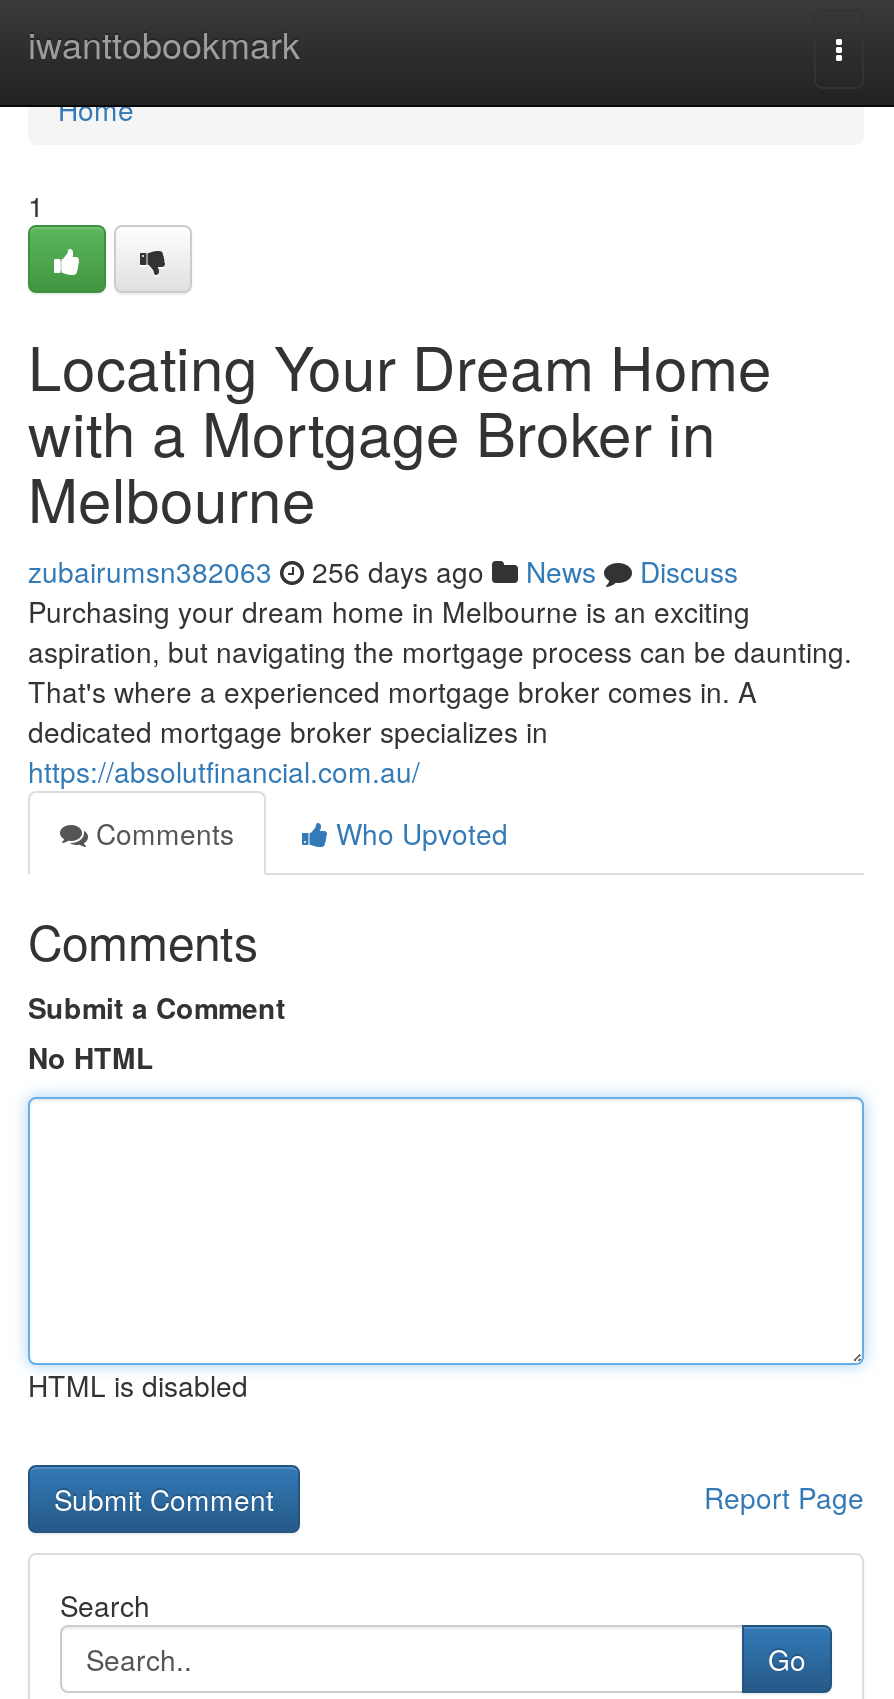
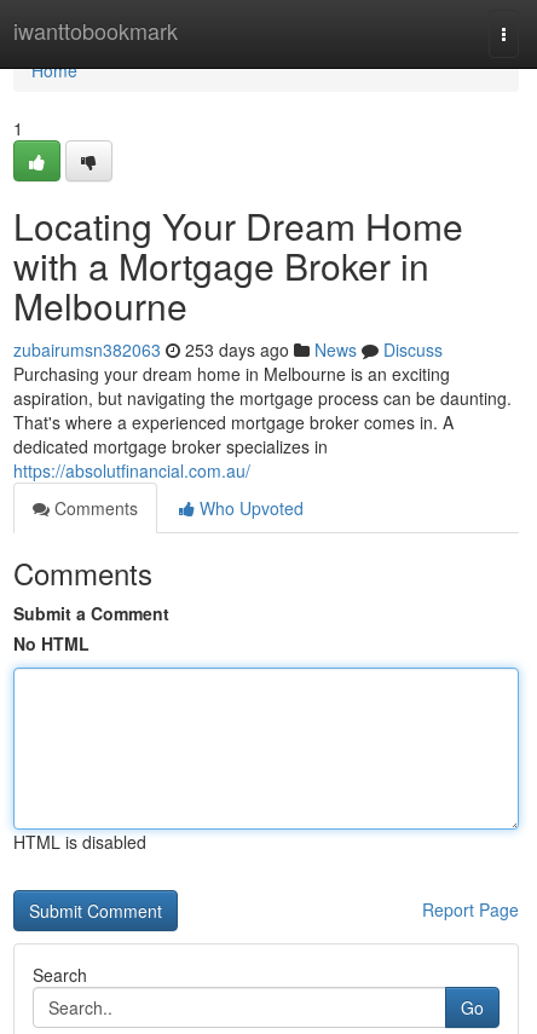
- zubairumsn382063 256 days ago News Discuss
+ zubairumsn382063 253 days ago News Discuss
